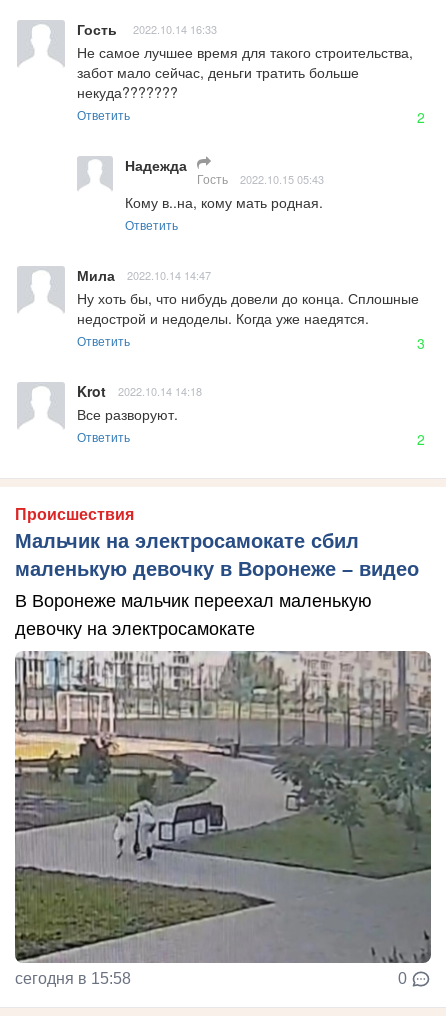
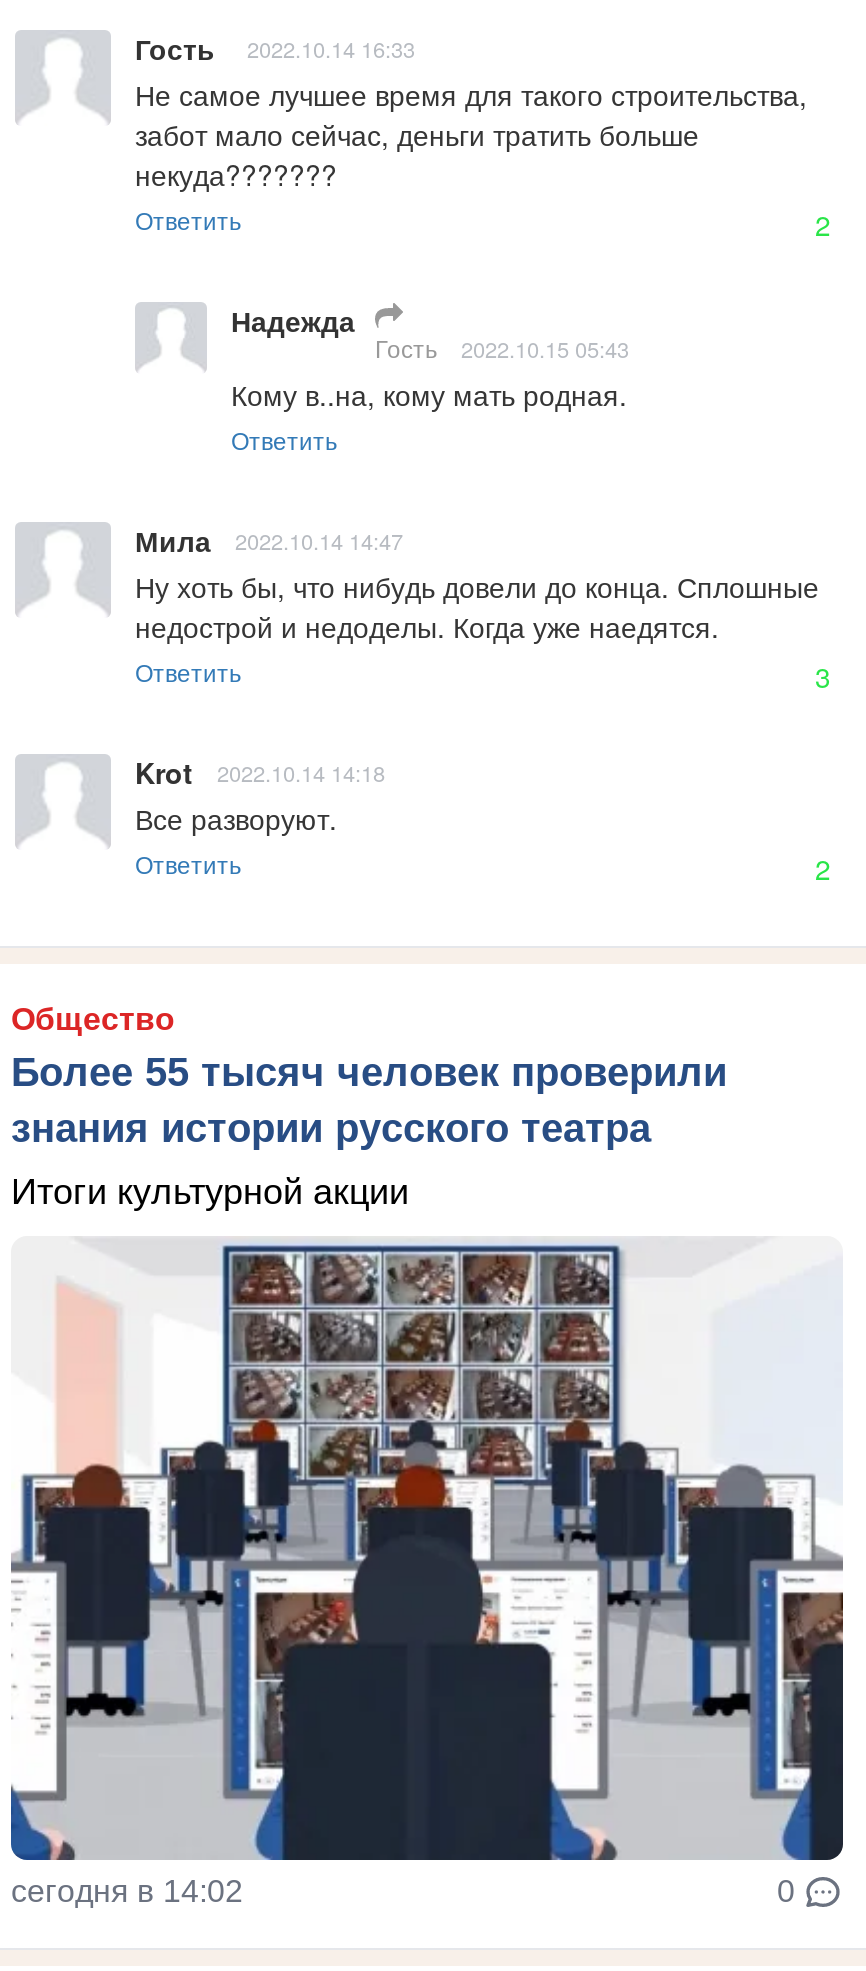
- Происшествия
- Мальчик на электросамокате сбил
- маленькую девочку в Воронеже – видео
+ Общество
+ Более 55 тысяч человек проверили
+ знания истории русского театра

- В Воронеже мальчик переехал маленькую
- девочку на электросамокате
+ Итоги культурной акции

- [image]
- сегодня в 15:58
+ [image]
+ сегодня в 14:02
